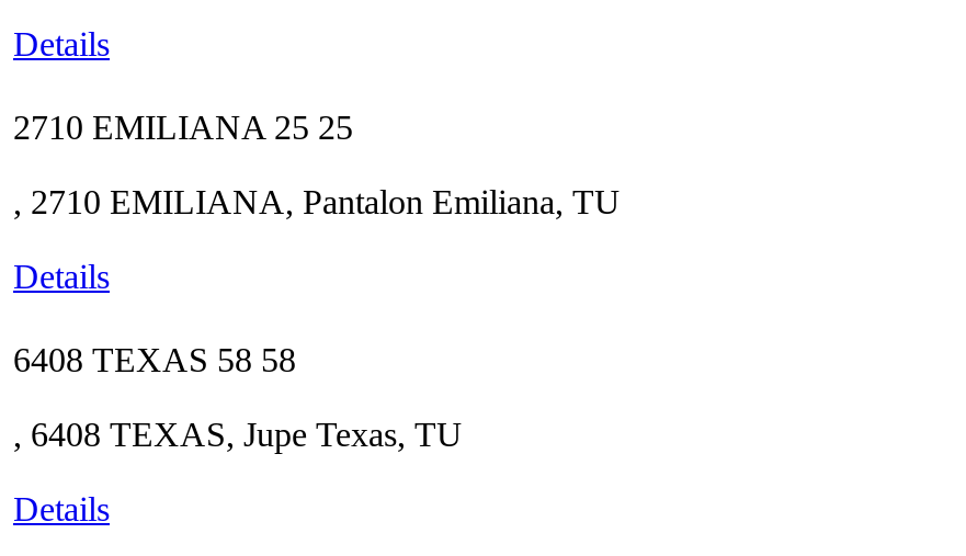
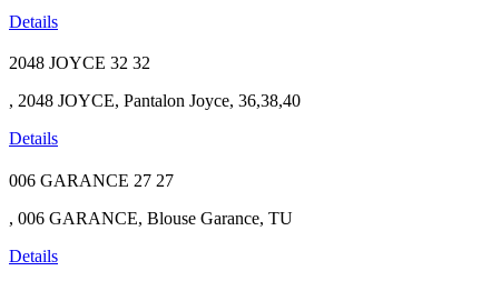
- 2710 EMILIANA 25 25
+ 2048 JOYCE 32 32

- , 2710 EMILIANA, Pantalon Emiliana, TU
+ , 2048 JOYCE, Pantalon Joyce, 36,38,40

- 6408 TEXAS 58 58
+ 006 GARANCE 27 27

- , 6408 TEXAS, Jupe Texas, TU
+ , 006 GARANCE, Blouse Garance, TU
